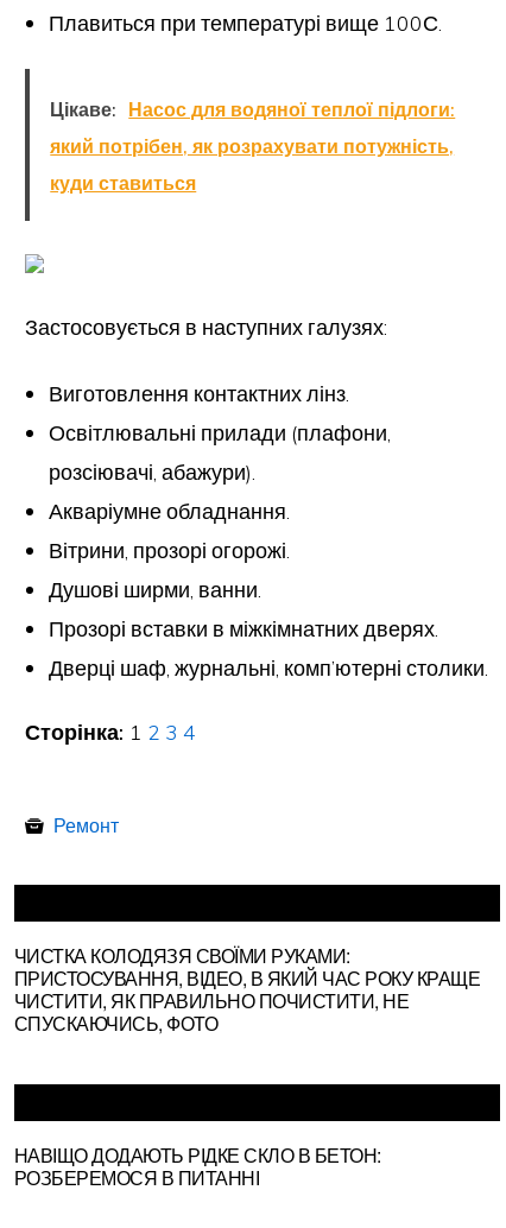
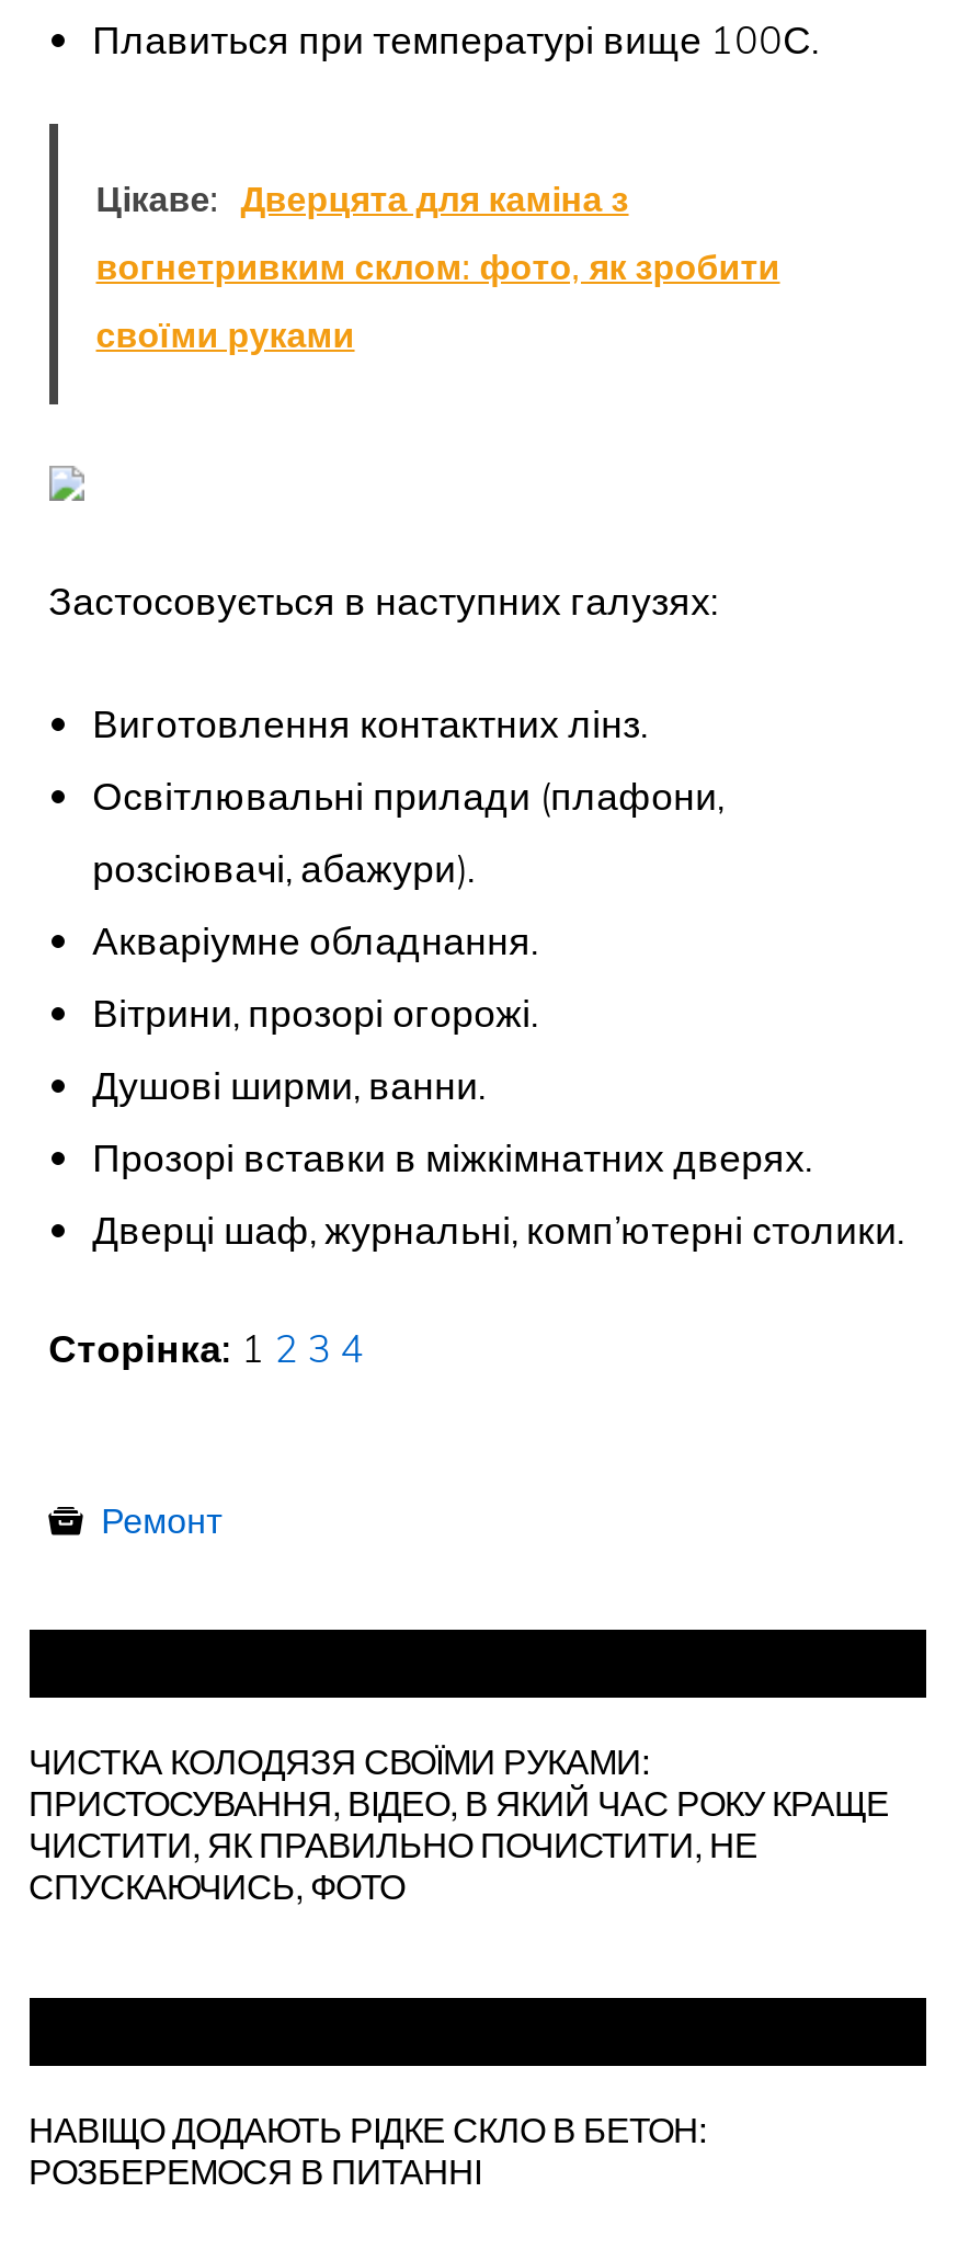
- Цікаве: Насос для водяної теплої підлоги:
+ Цікаве: Дверцята для каміна з

- який потрібен, як розрахувати потужність,
+ вогнетривким склом: фото, як зробити

- куди ставиться
+ своїми руками
